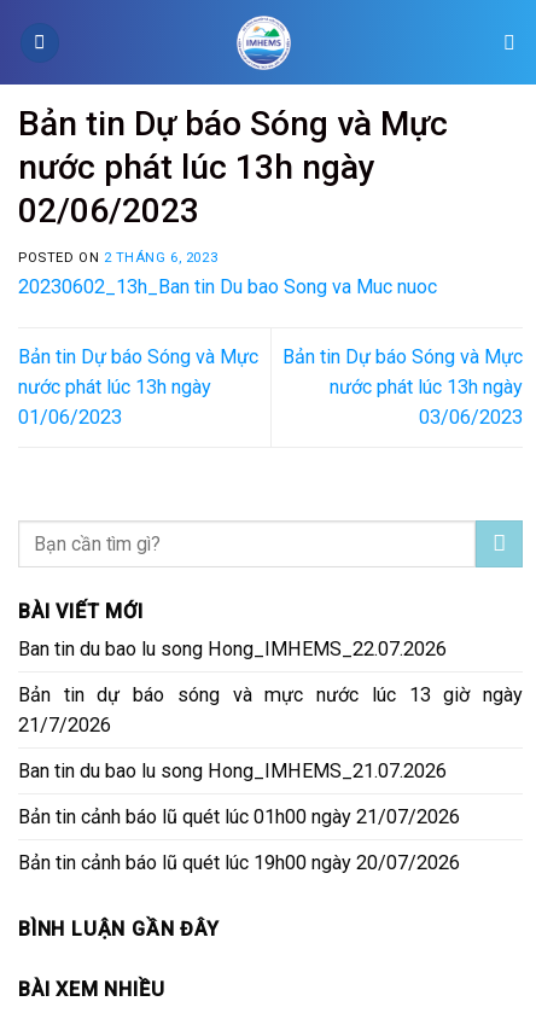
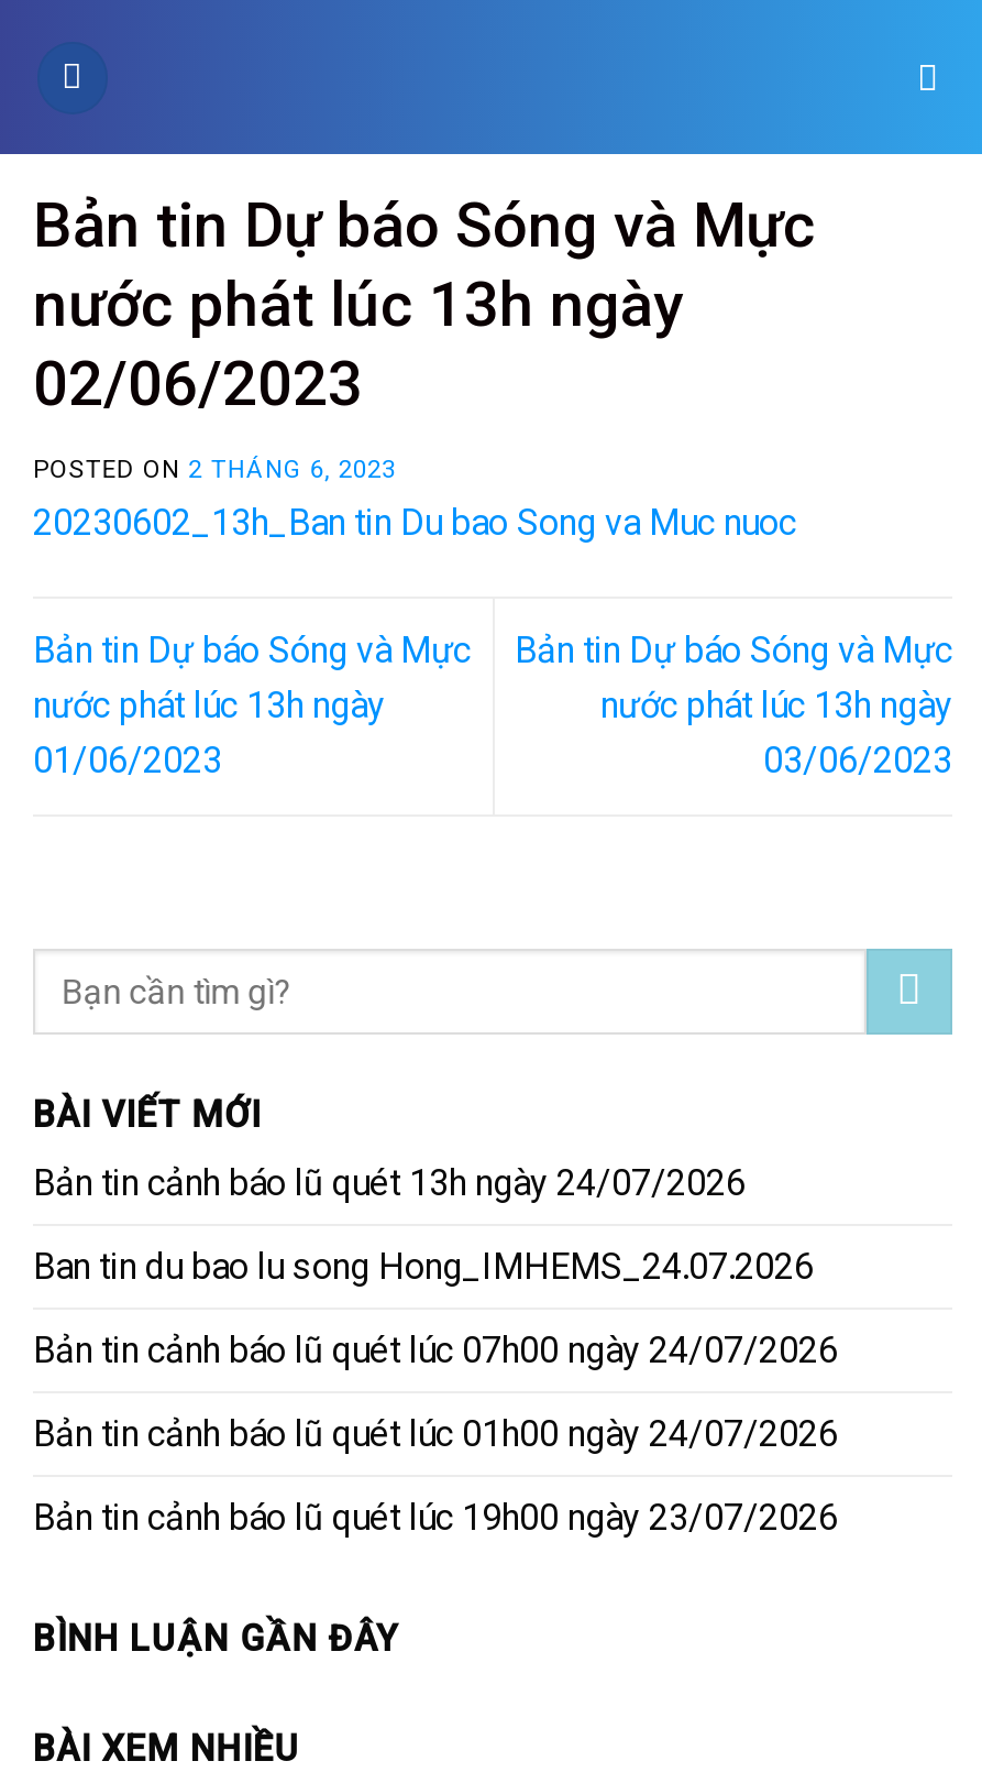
- [image]

- Ban tin du bao lu song Hong_IMHEMS_22.07.2026
+ Bản tin cảnh báo lũ quét 13h ngày 24/07/2026

- Bản tin dự báo sóng và mực nước lúc 13 giờ ngày
- 21/7/2026
+ Ban tin du bao lu song Hong_IMHEMS_24.07.2026

- Ban tin du bao lu song Hong_IMHEMS_21.07.2026
+ Bản tin cảnh báo lũ quét lúc 07h00 ngày 24/07/2026

- Bản tin cảnh báo lũ quét lúc 01h00 ngày 21/07/2026
+ Bản tin cảnh báo lũ quét lúc 01h00 ngày 24/07/2026

- Bản tin cảnh báo lũ quét lúc 19h00 ngày 20/07/2026
+ Bản tin cảnh báo lũ quét lúc 19h00 ngày 23/07/2026
